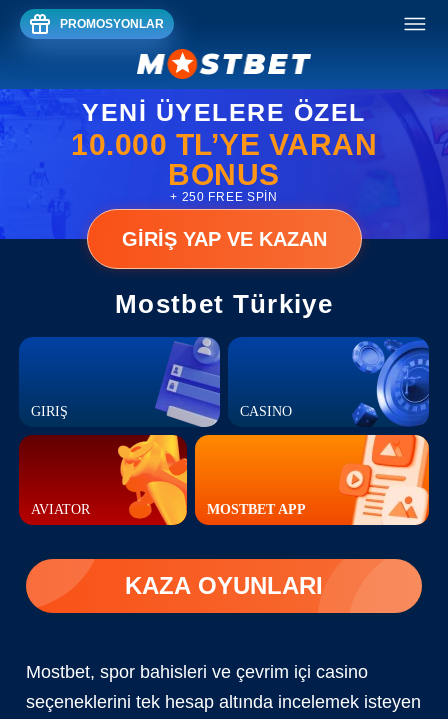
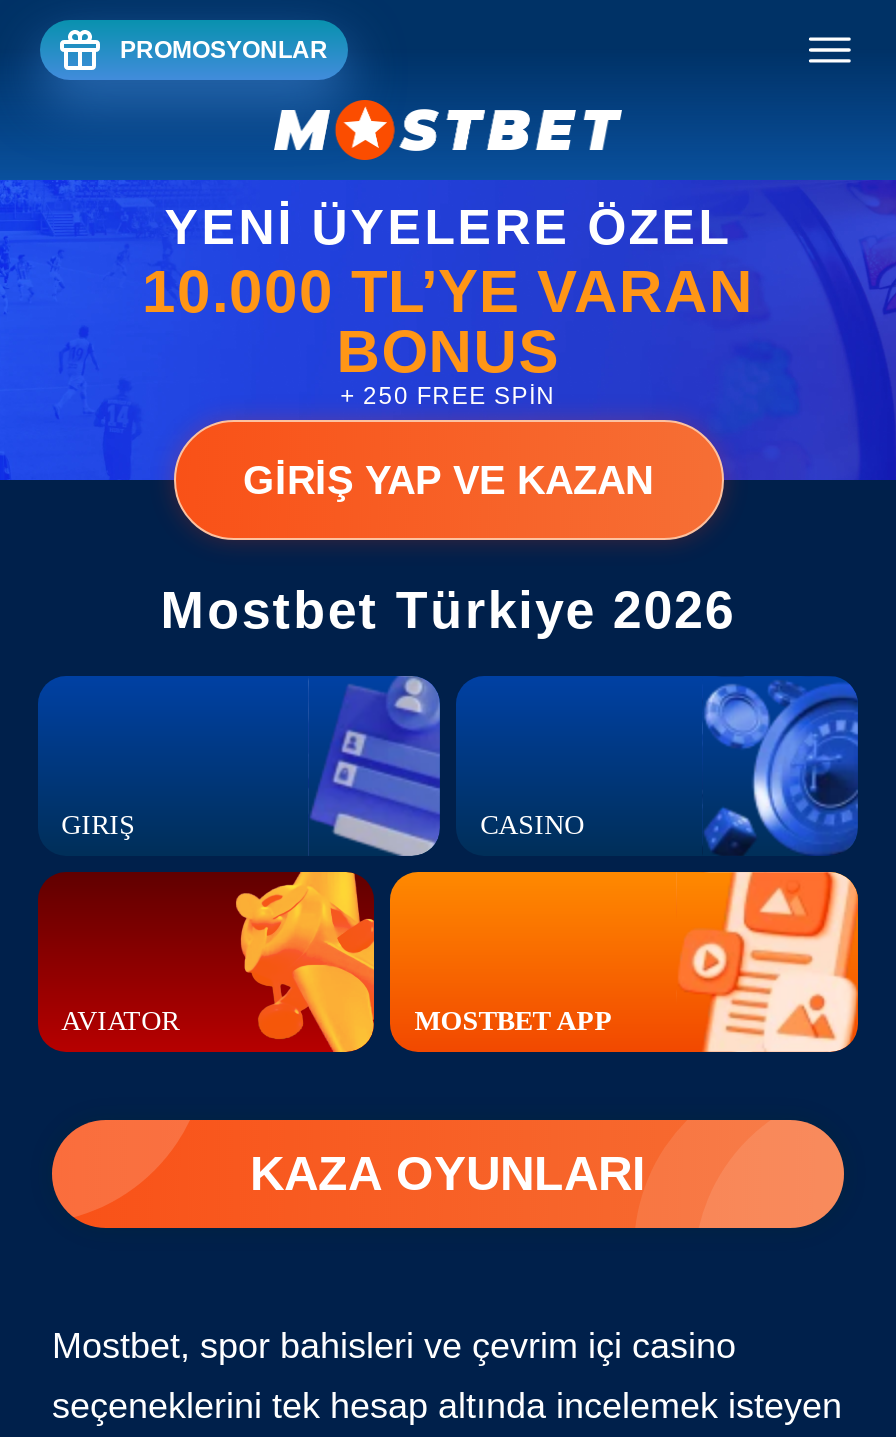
- Mostbet Türkiye
+ Mostbet Türkiye 2026
